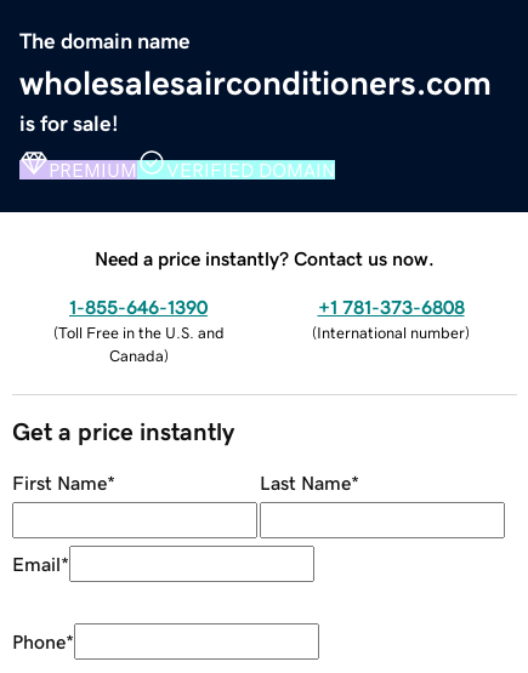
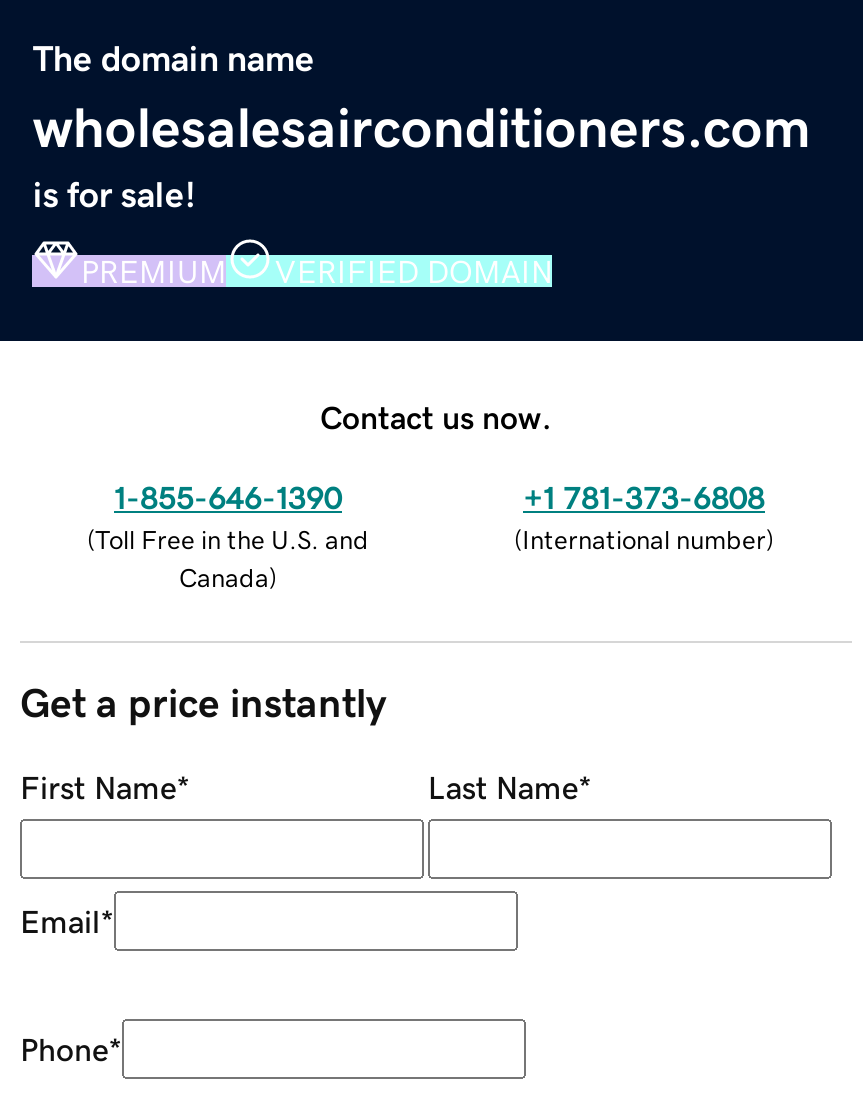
- Need a price instantly? Contact us now.
+ Contact us now.
